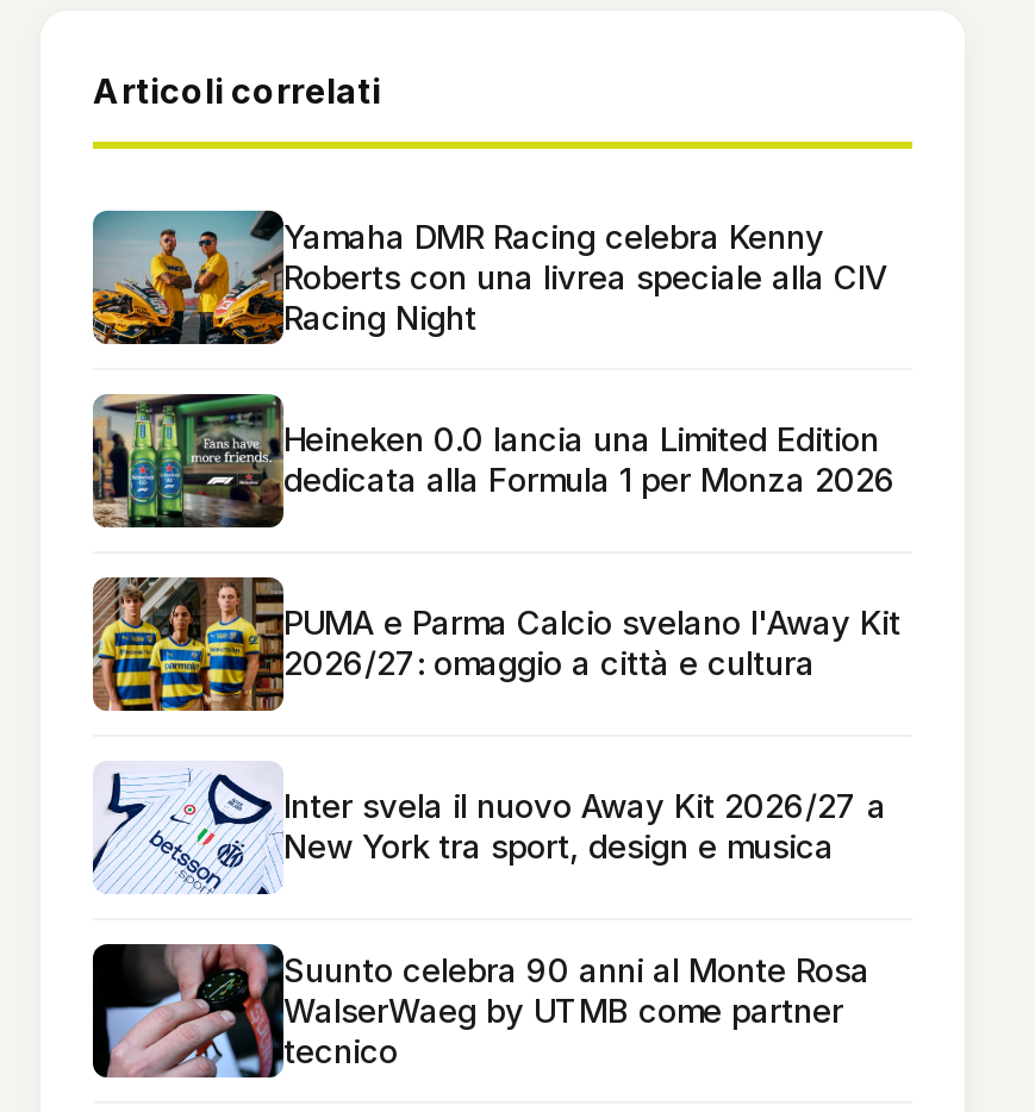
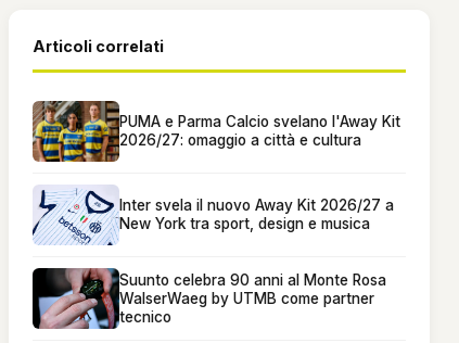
- [image]
- Yamaha DMR Racing celebra Kenny
- Roberts con una livrea speciale alla CIV
- Racing Night
- Heineken 0.0 lancia una Limited Edition
- dedicata alla Formula 1 per Monza 2026

- [image]
